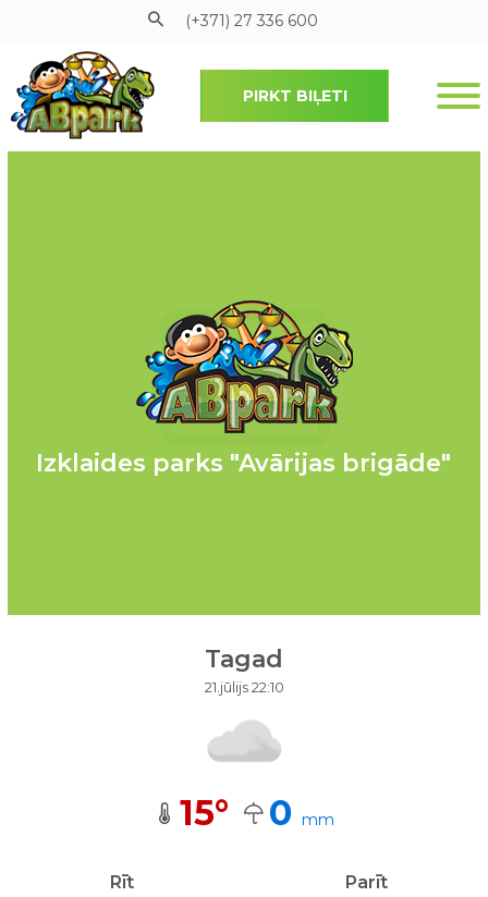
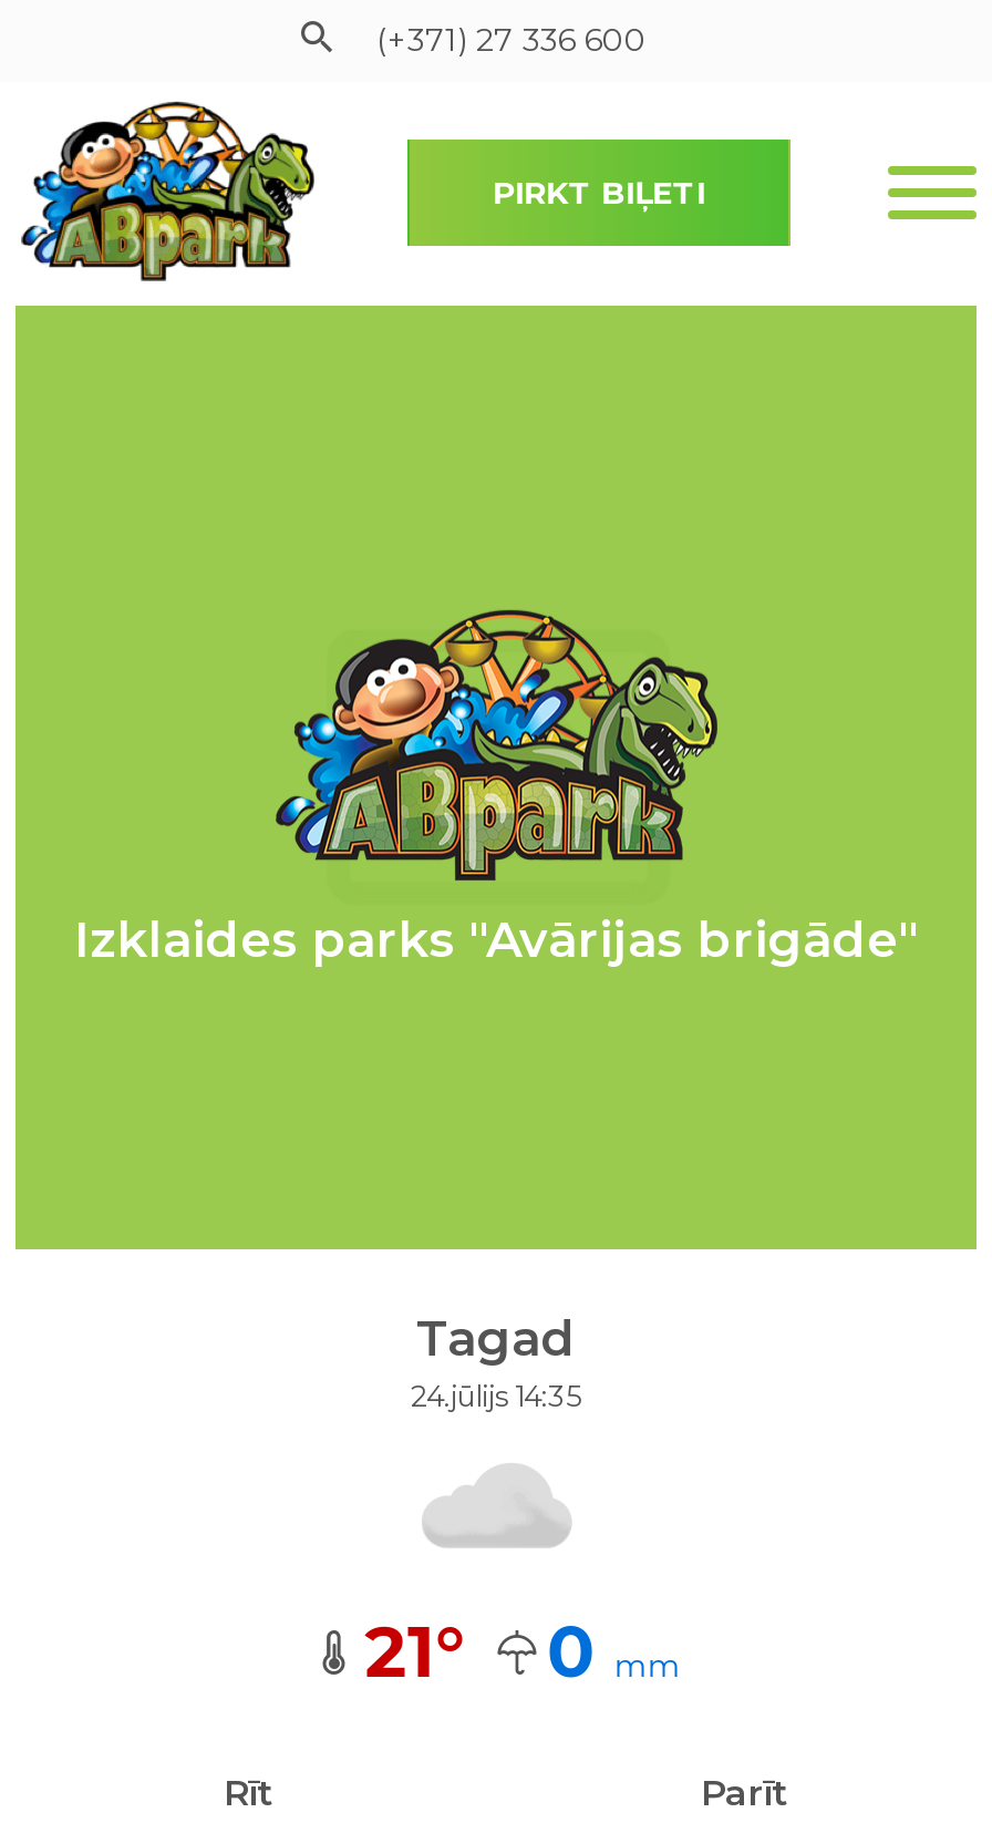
- 21.jūlijs 22:10
+ 24.jūlijs 14:35

- 15° 0 mm
+ 21° 0 mm
